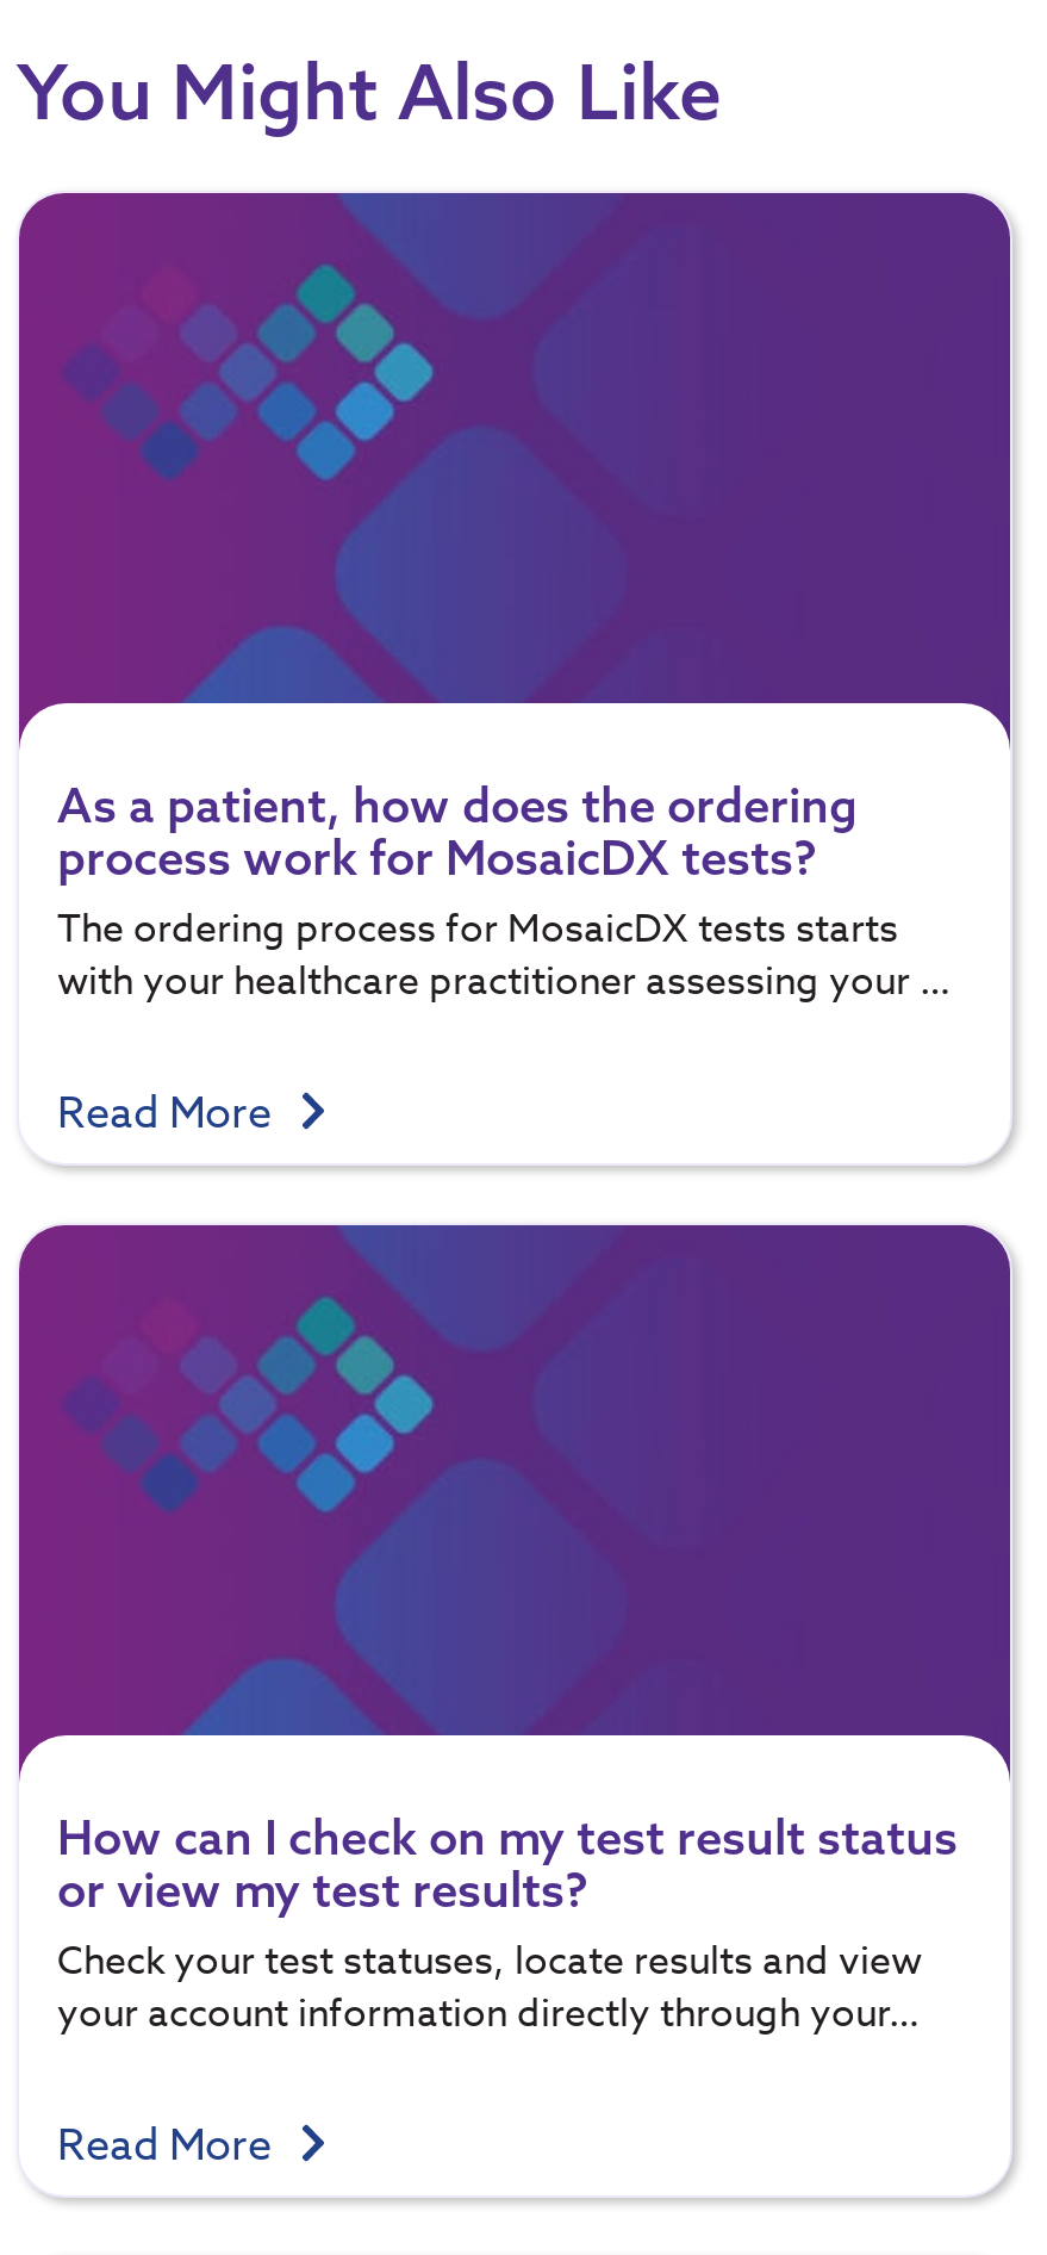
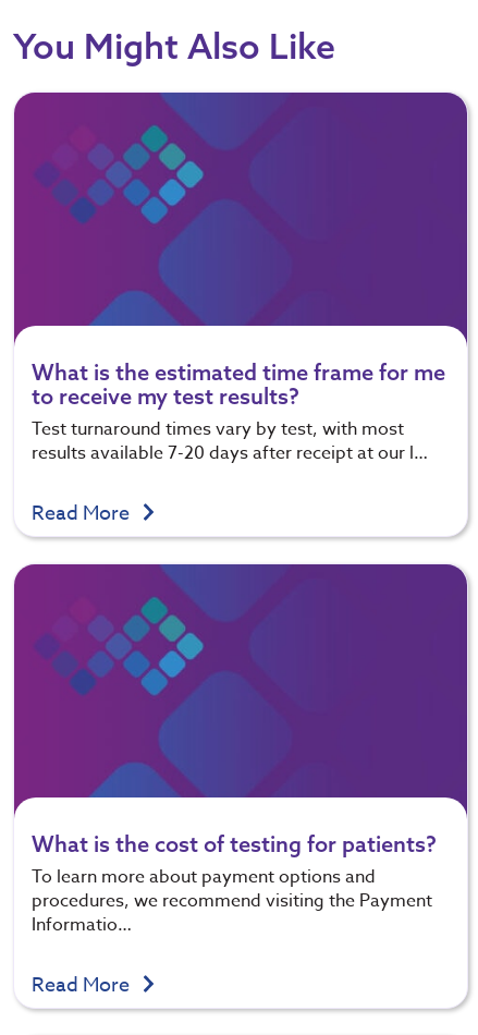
- As a patient, how does the ordering
- process work for MosaicDX tests?
- The ordering process for MosaicDX tests starts
- with your healthcare practitioner assessing your …
+ What is the estimated time frame for me
+ to receive my test results?
+ Test turnaround times vary by test, with most
+ results available 7-20 days after receipt at our l…

- How can I check on my test result status
- or view my test results?
- Check your test statuses, locate results and view
- your account information directly through your…
+ What is the cost of testing for patients?
+ To learn more about payment options and
+ procedures, we recommend visiting the Payment
+ Informatio…
